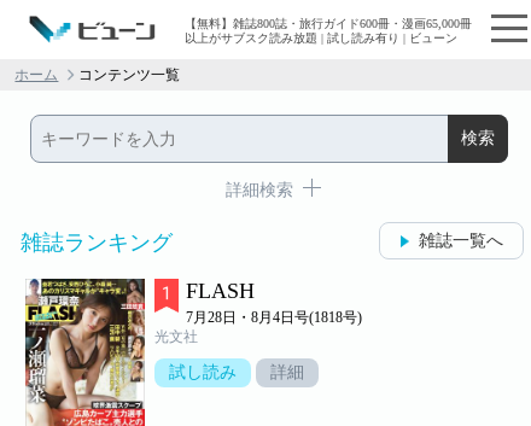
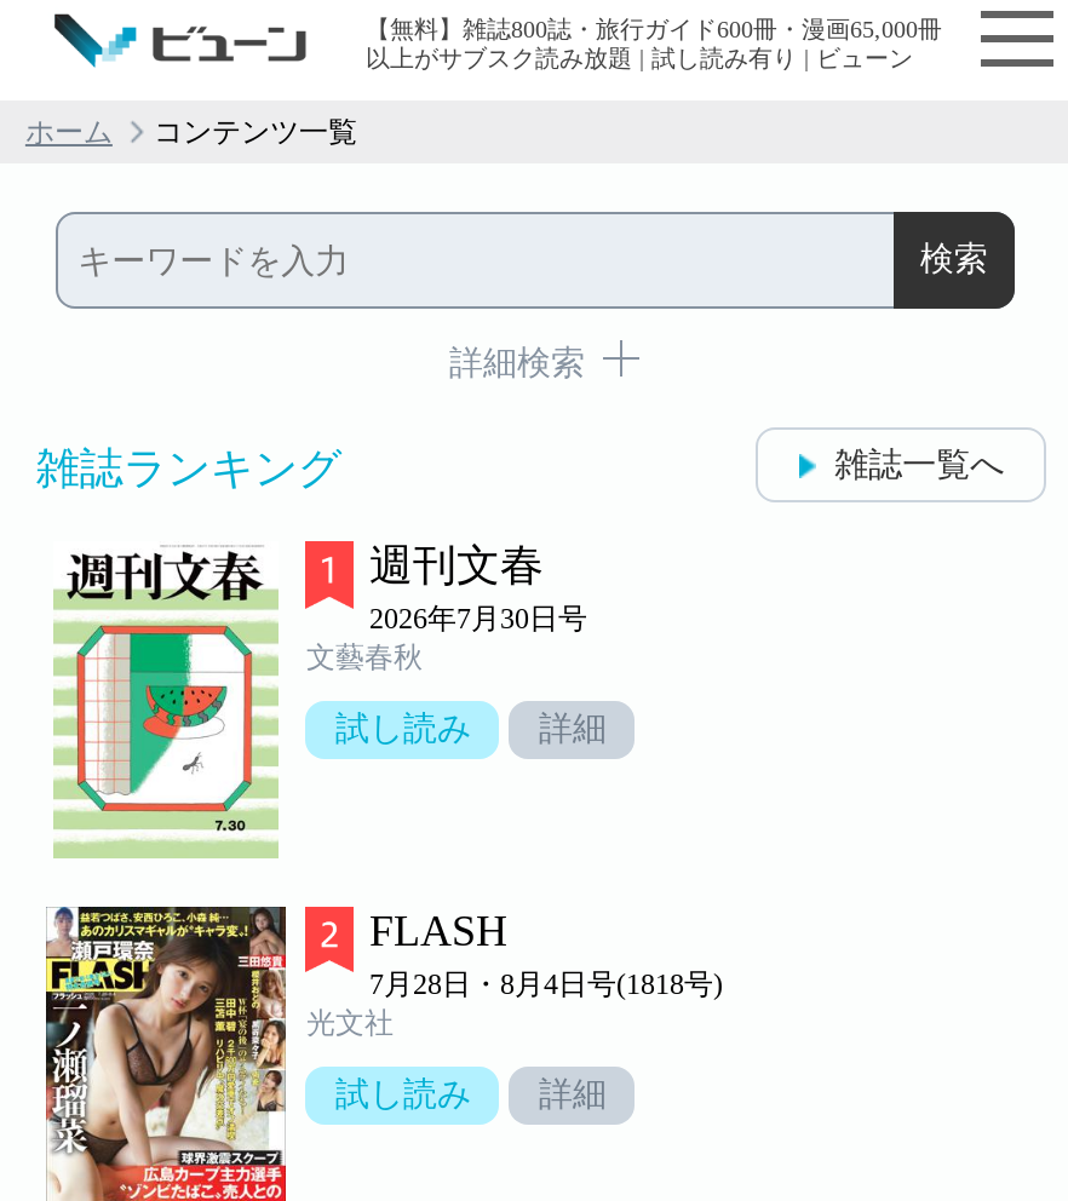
+ [image]
+ 週刊文春
+ 2026年7月30日号
+ 文藝春秋
+ 試し読み
+ 詳細
